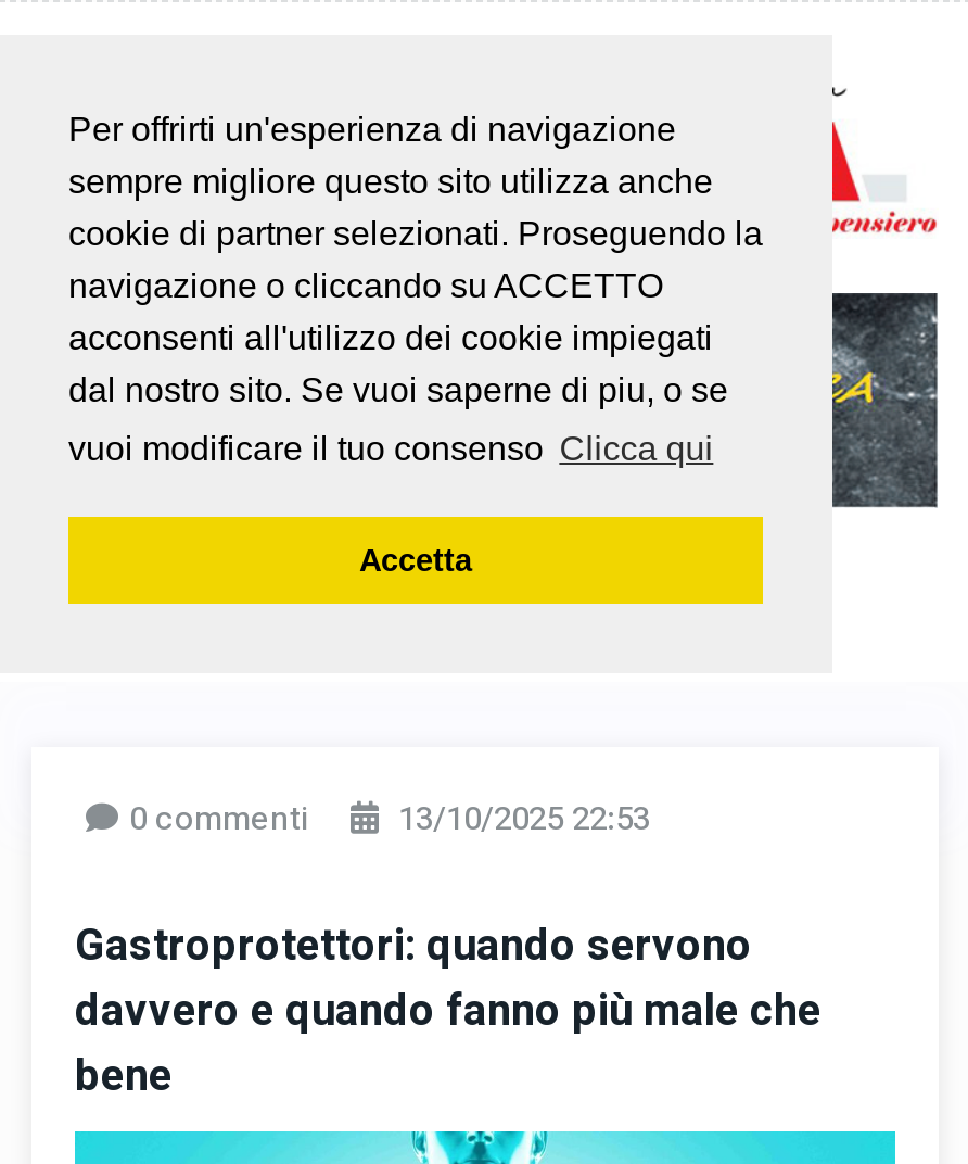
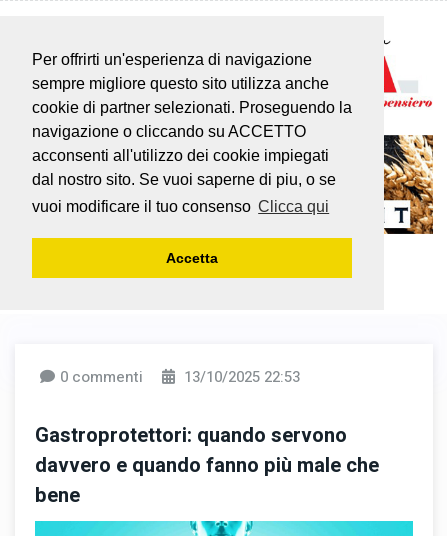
- [image]
+ [image]
